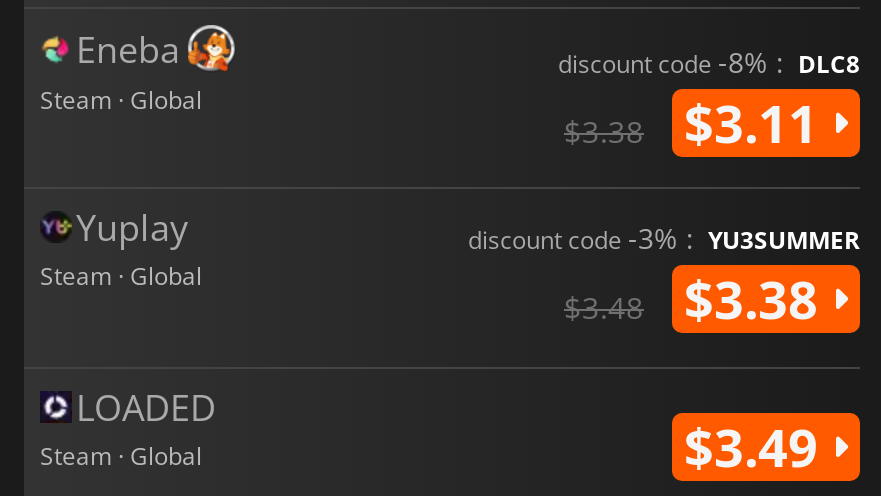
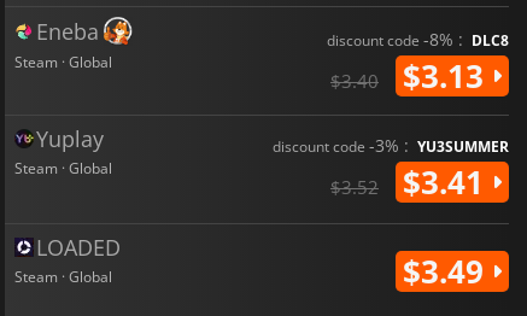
- $3.11
+ $3.13

- $3.38
+ $3.40

- $3.38
+ $3.41

- $3.48
+ $3.52
